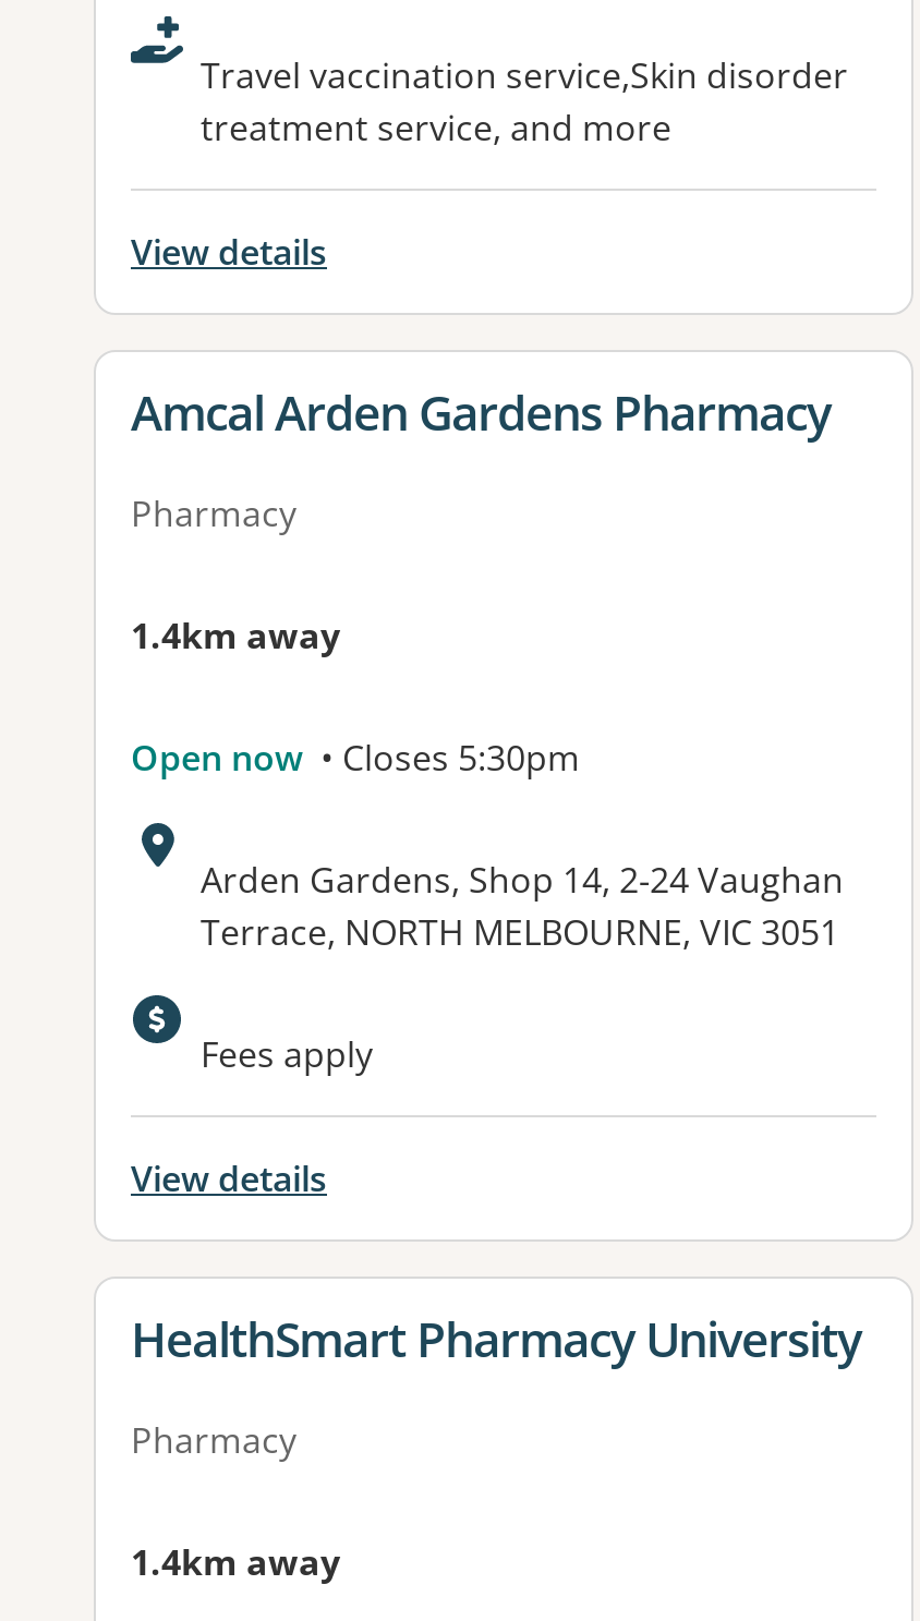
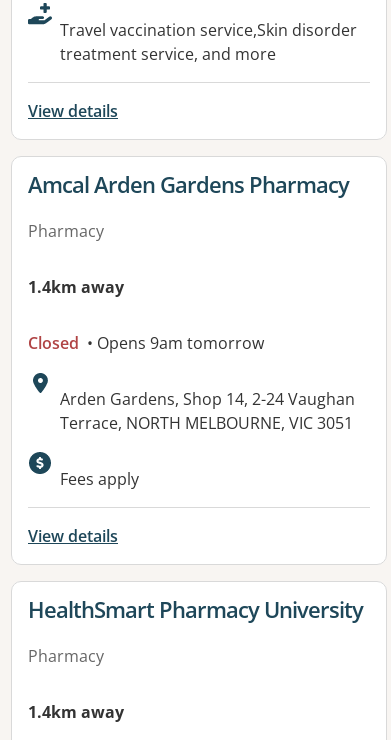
- Open now • Closes 5:30pm
+ Closed • Opens 9am tomorrow
